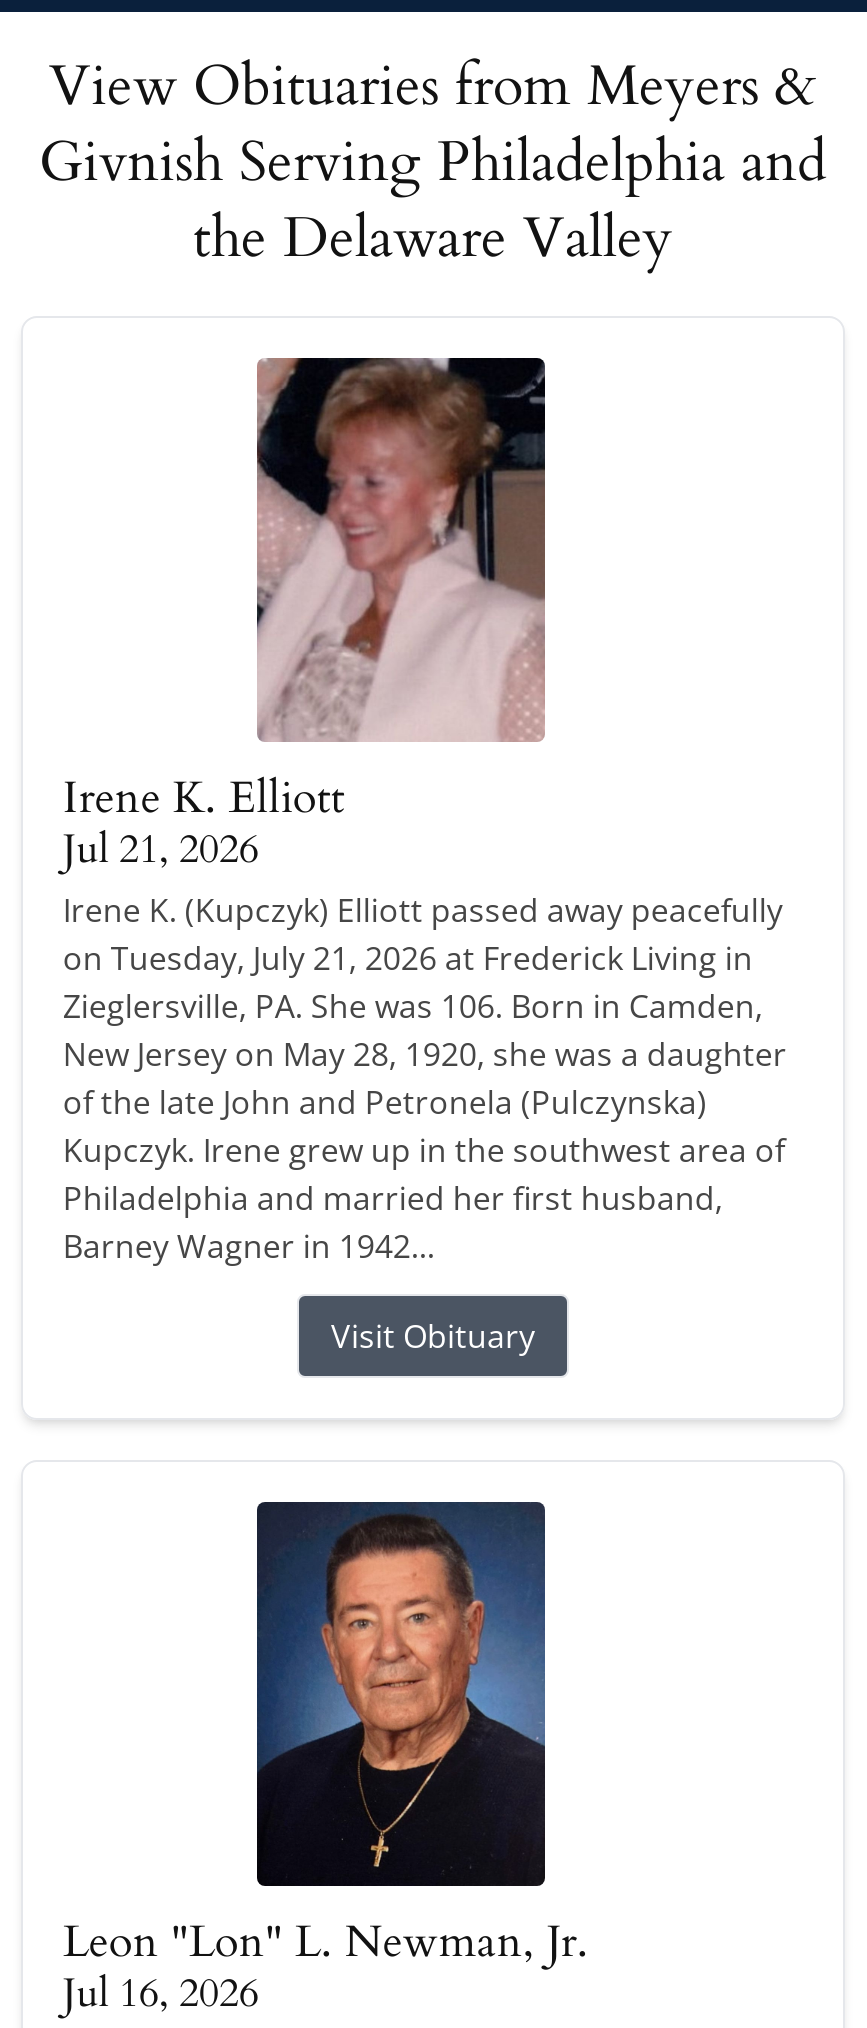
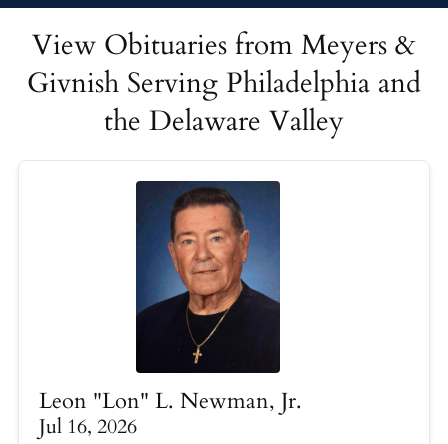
- [image]
- Irene K. Elliott
- Jul 21, 2026
- Irene K. (Kupczyk) Elliott passed away peacefully
- on Tuesday, July 21, 2026 at Frederick Living in
- Zieglersville, PA. She was 106. Born in Camden,
- New Jersey on May 28, 1920, she was a daughter
- of the late John and Petronela (Pulczynska)
- Kupczyk. Irene grew up in the southwest area of
- Philadelphia and married her first husband,
- Barney Wagner in 1942...
- Visit Obituary
